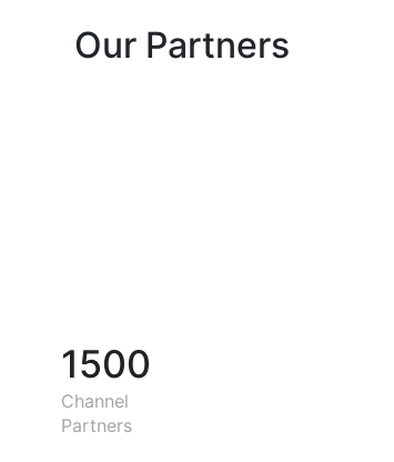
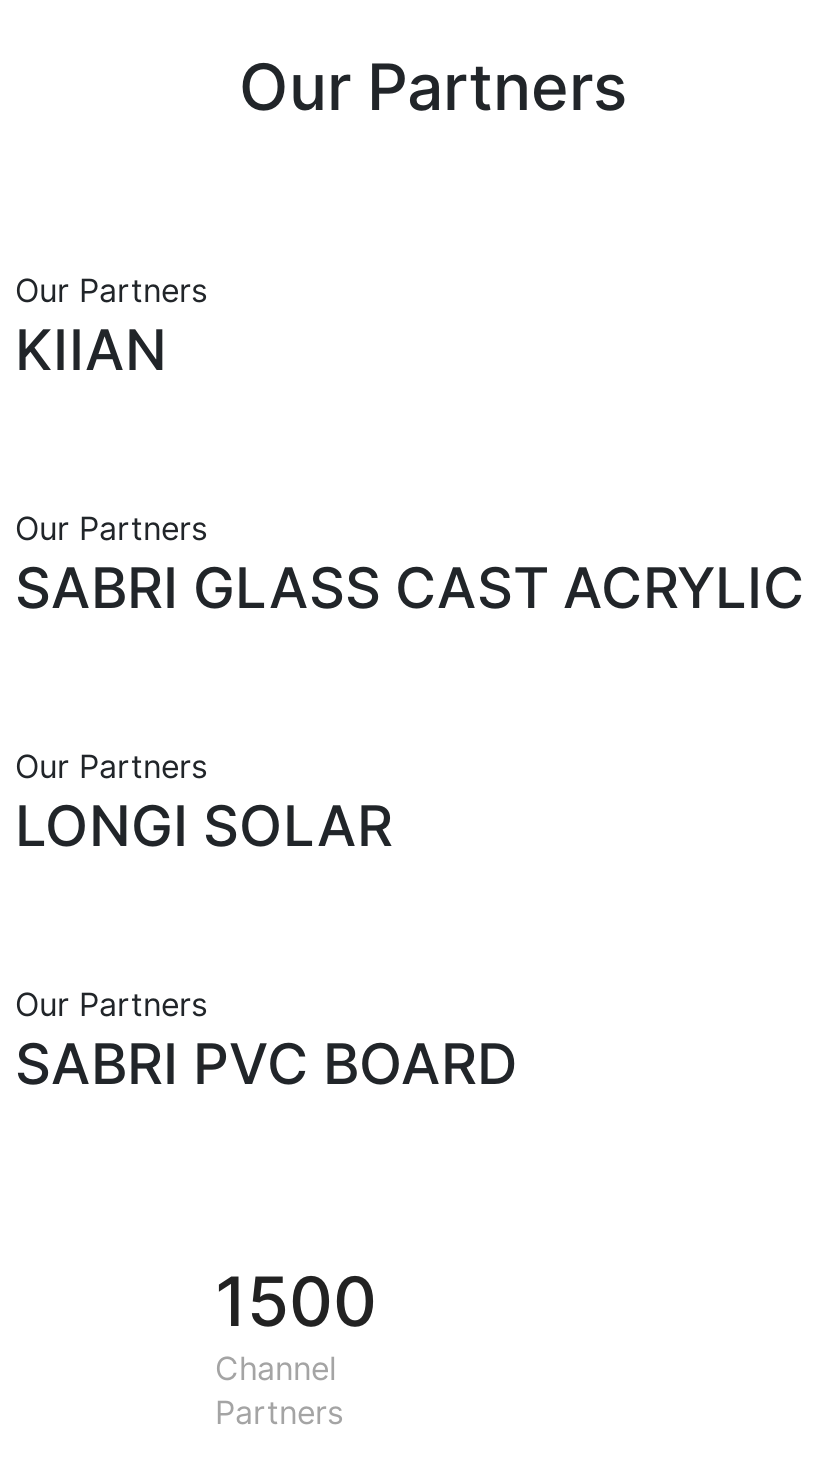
+ Our Partners
+ KIIAN
+ Our Partners
+ SABRI GLASS CAST ACRYLIC
+ Our Partners
+ LONGI SOLAR
+ Our Partners
+ SABRI PVC BOARD
